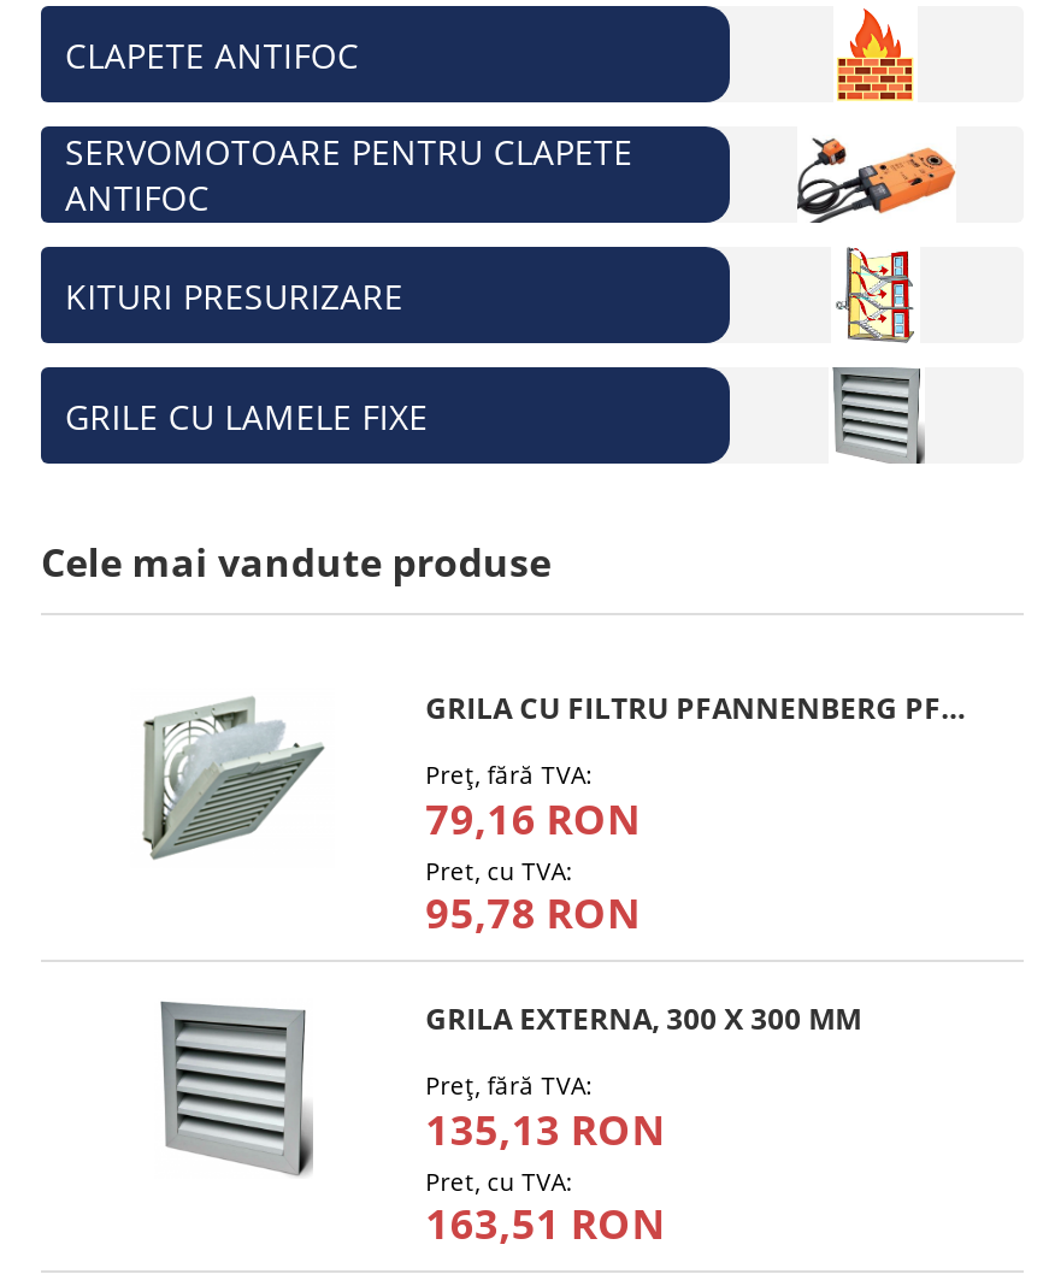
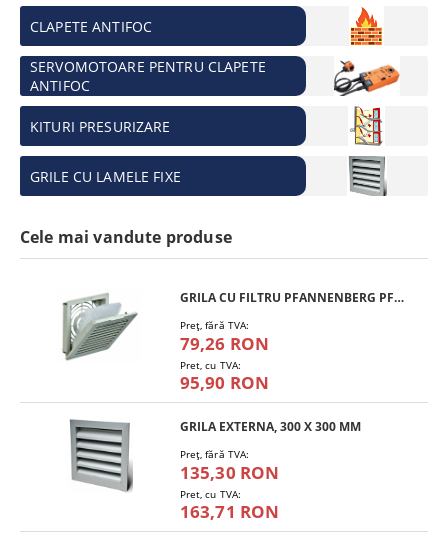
- 79,16 RON
+ 79,26 RON

- 95,78 RON
+ 95,90 RON

- 135,13 RON
+ 135,30 RON

- 163,51 RON
+ 163,71 RON
